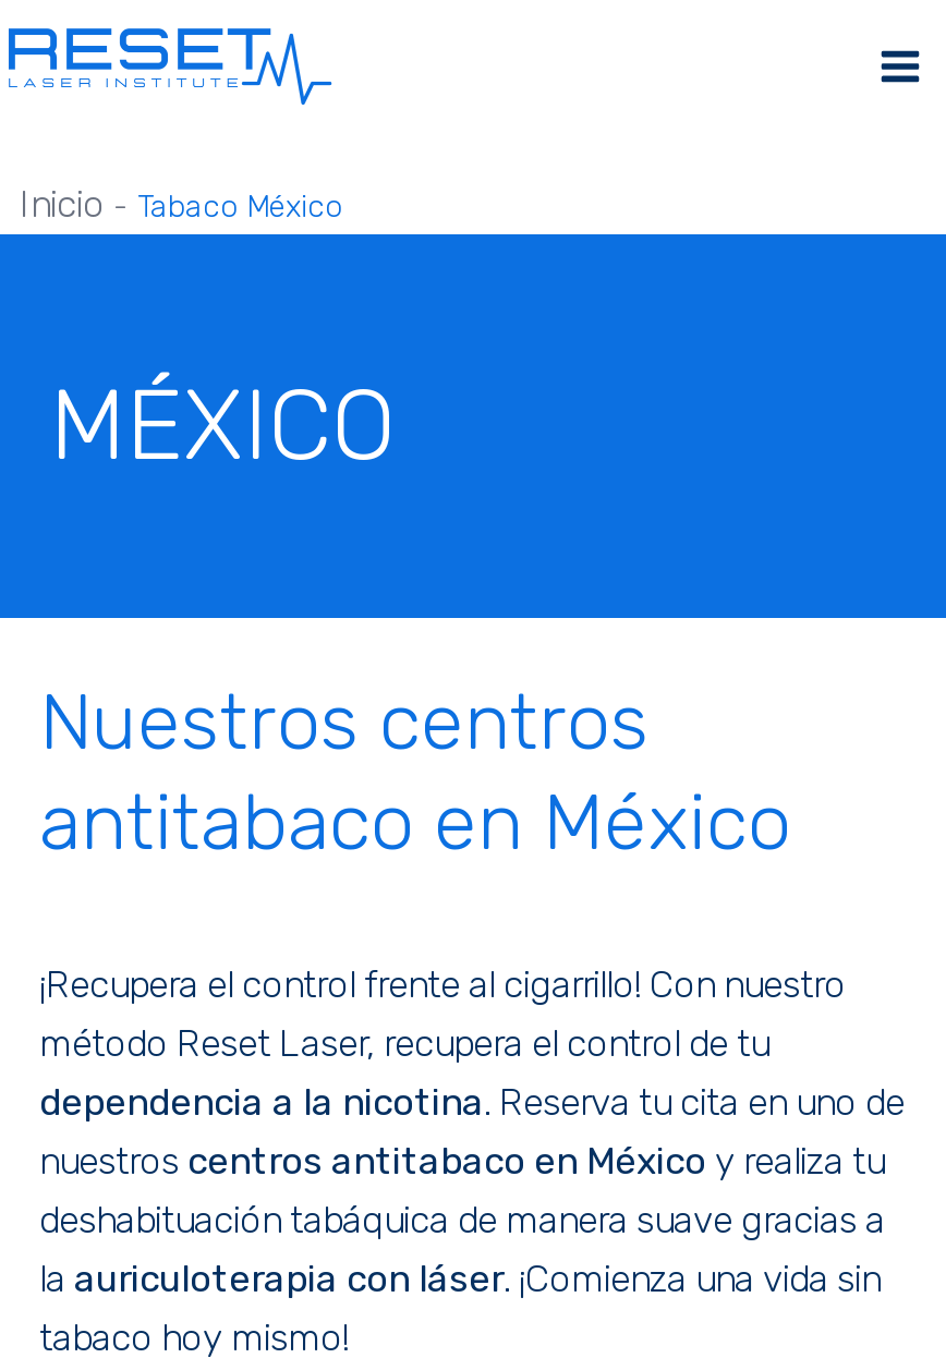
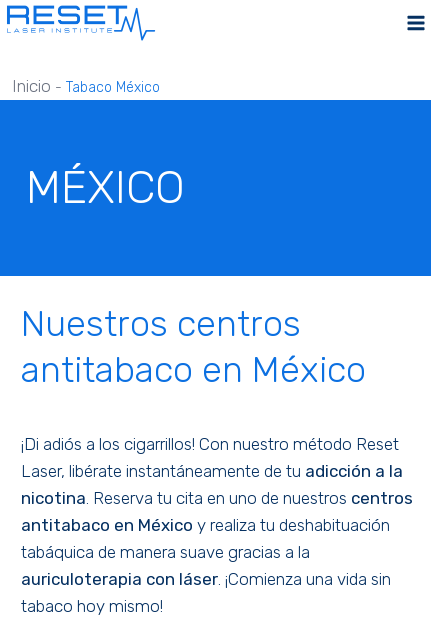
- ¡Recupera el control frente al cigarrillo! Con nuestro
- método Reset Laser, recupera el control de tu
- dependencia a la nicotina. Reserva tu cita en uno de
- nuestros centros antitabaco en México y realiza tu
- deshabituación tabáquica de manera suave gracias a
- la auriculoterapia con láser. ¡Comienza una vida sin
+ ¡Di adiós a los cigarrillos! Con nuestro método Reset
+ Laser, libérate instantáneamente de tu adicción a la
+ nicotina. Reserva tu cita en uno de nuestros centros
+ antitabaco en México y realiza tu deshabituación
+ tabáquica de manera suave gracias a la
+ auriculoterapia con láser. ¡Comienza una vida sin
